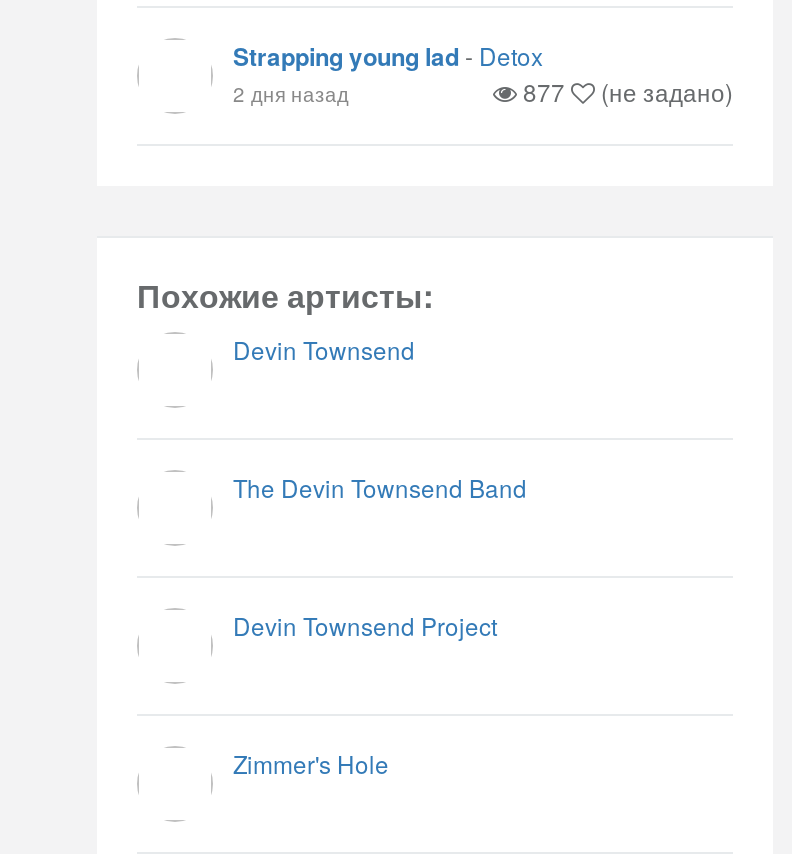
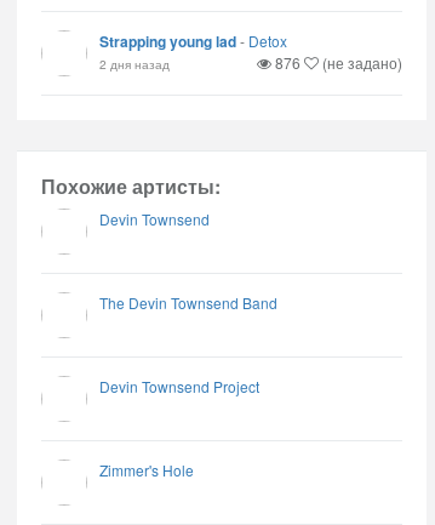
- 877 (не задано)
+ 876 (не задано)
